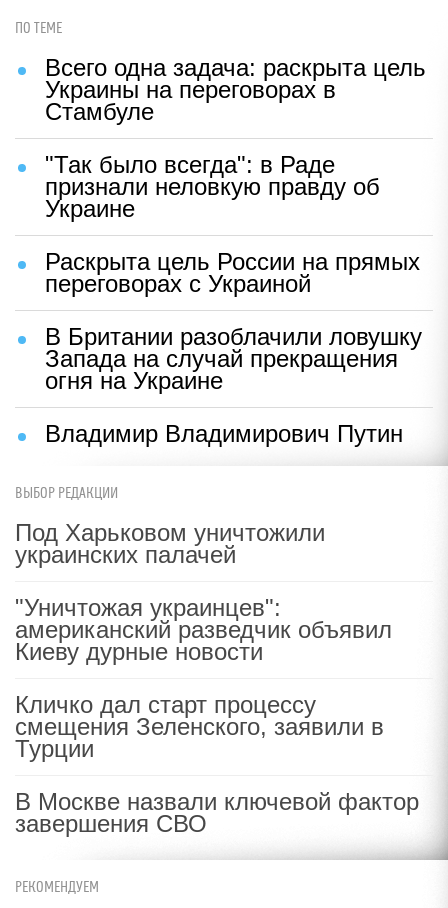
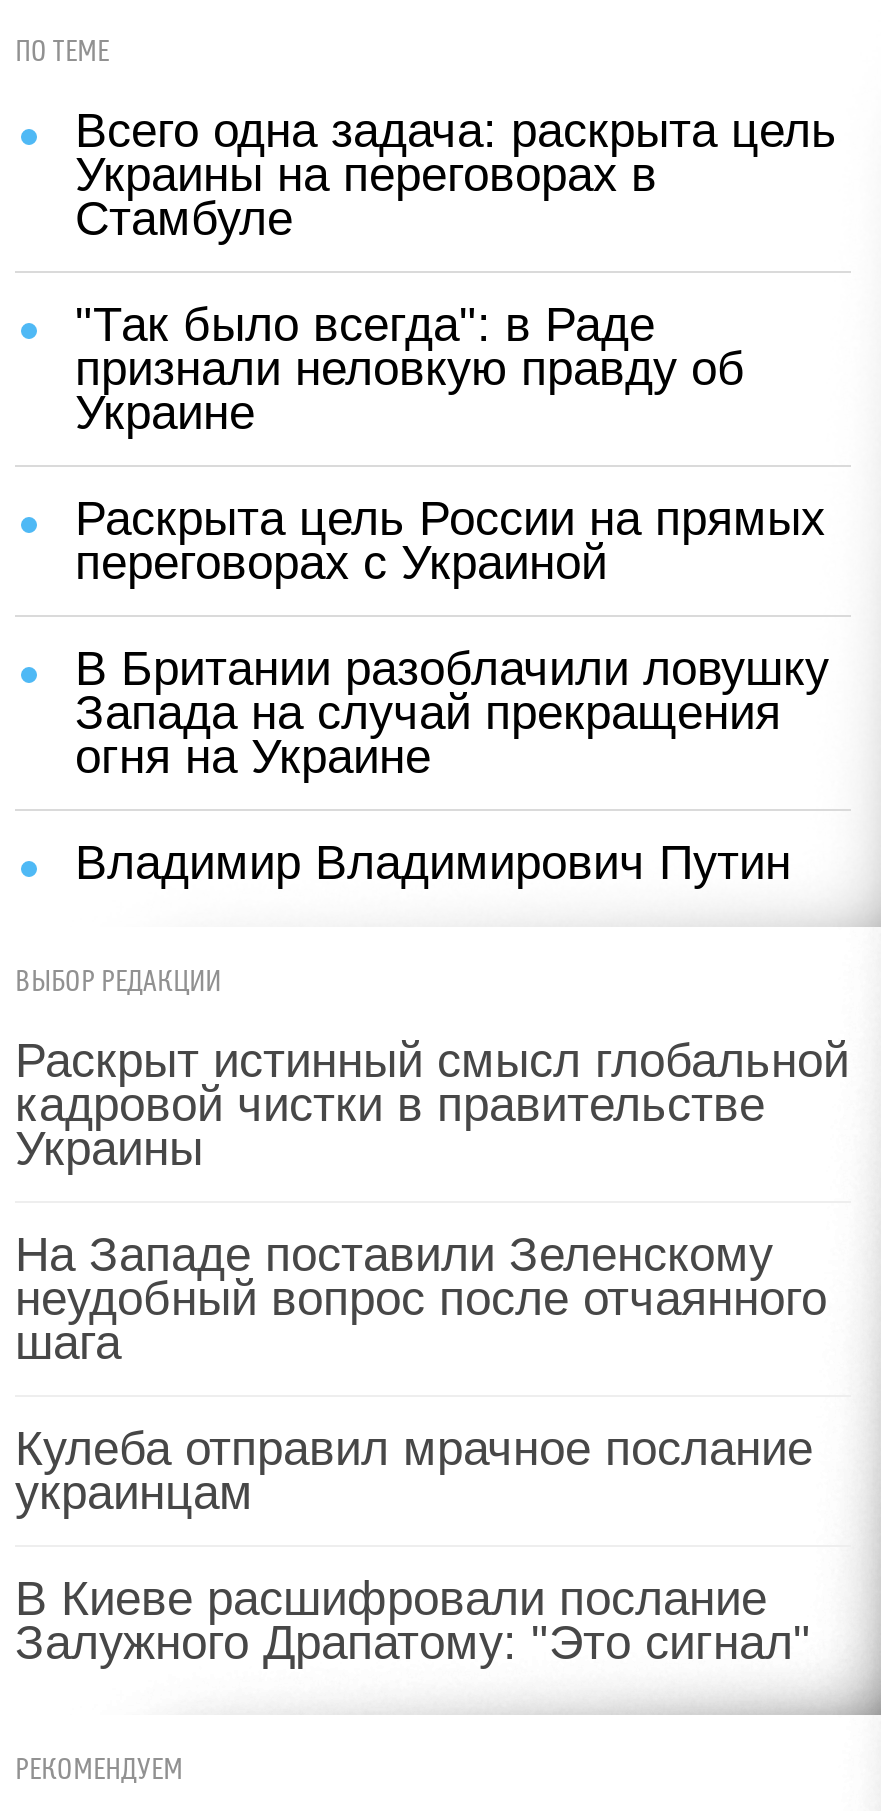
- Под Харьковом уничтожили
- украинских палачей
+ Раскрыт истинный смысл глобальной
+ кадровой чистки в правительстве
+ Украины

- "Уничтожая украинцев":
- американский разведчик объявил
- Киеву дурные новости
+ На Западе поставили Зеленскому
+ неудобный вопрос после отчаянного
+ шага

- Кличко дал старт процессу
- смещения Зеленского, заявили в
- Турции
+ Кулеба отправил мрачное послание
+ украинцам

- В Москве назвали ключевой фактор
- завершения СВО
+ В Киеве расшифровали послание
+ Залужного Драпатому: "Это сигнал"
